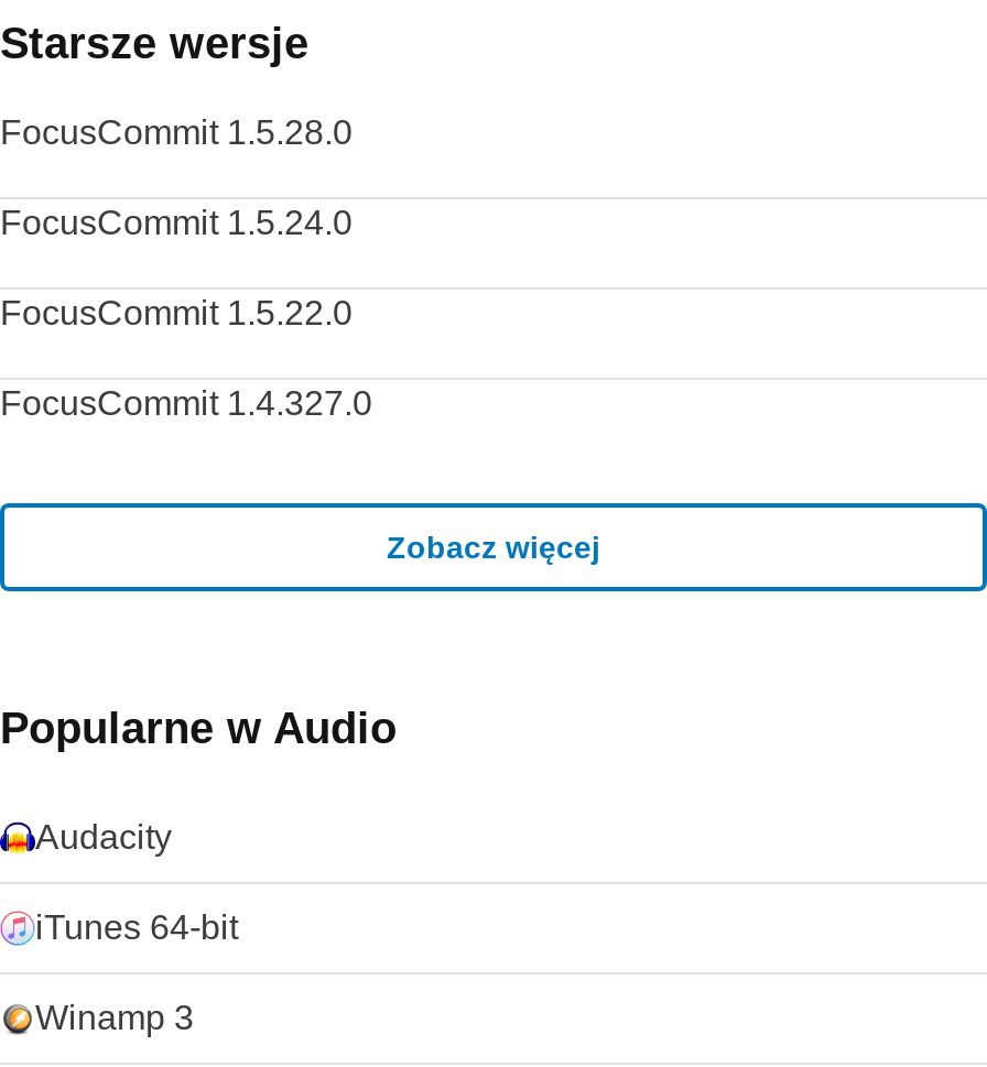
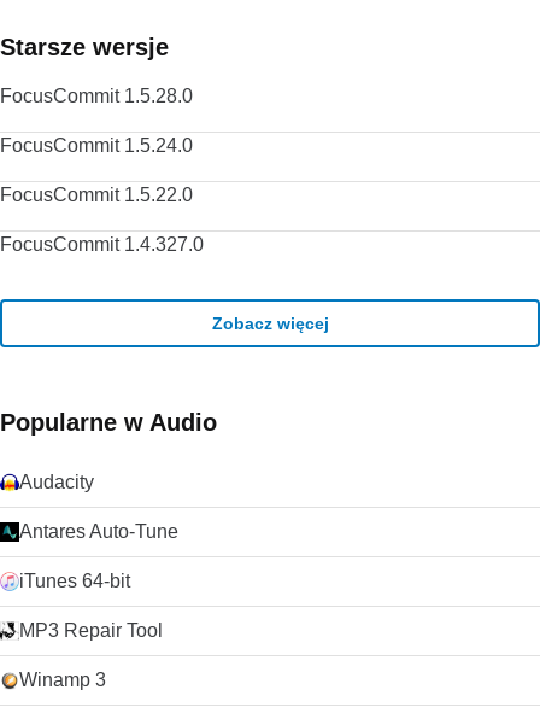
+ Antares Auto-Tune

+ MP3 Repair Tool
